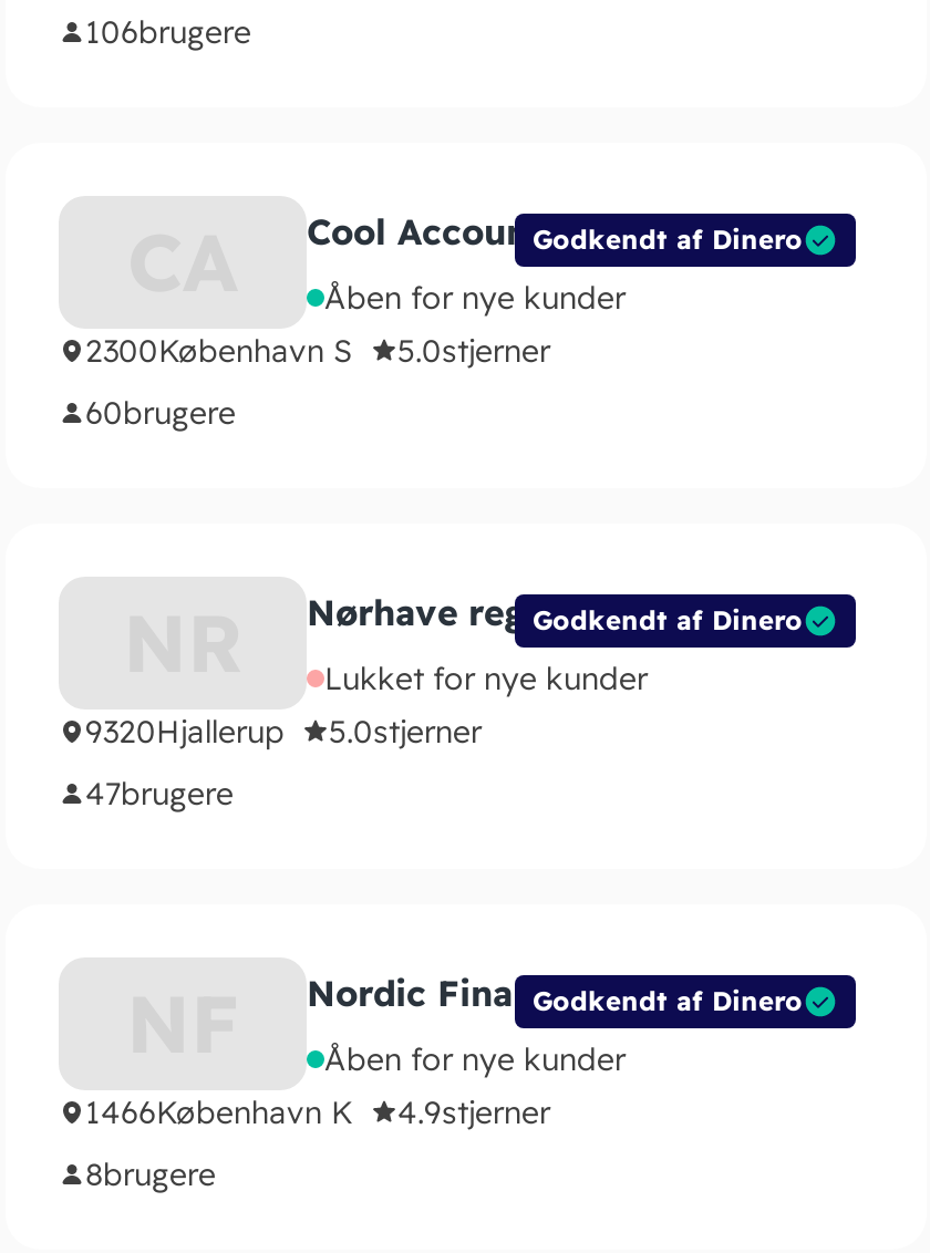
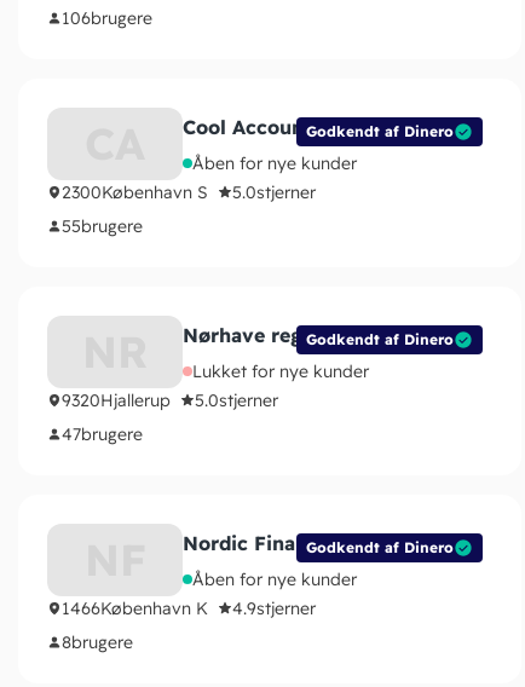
- 60brugere
+ 55brugere
